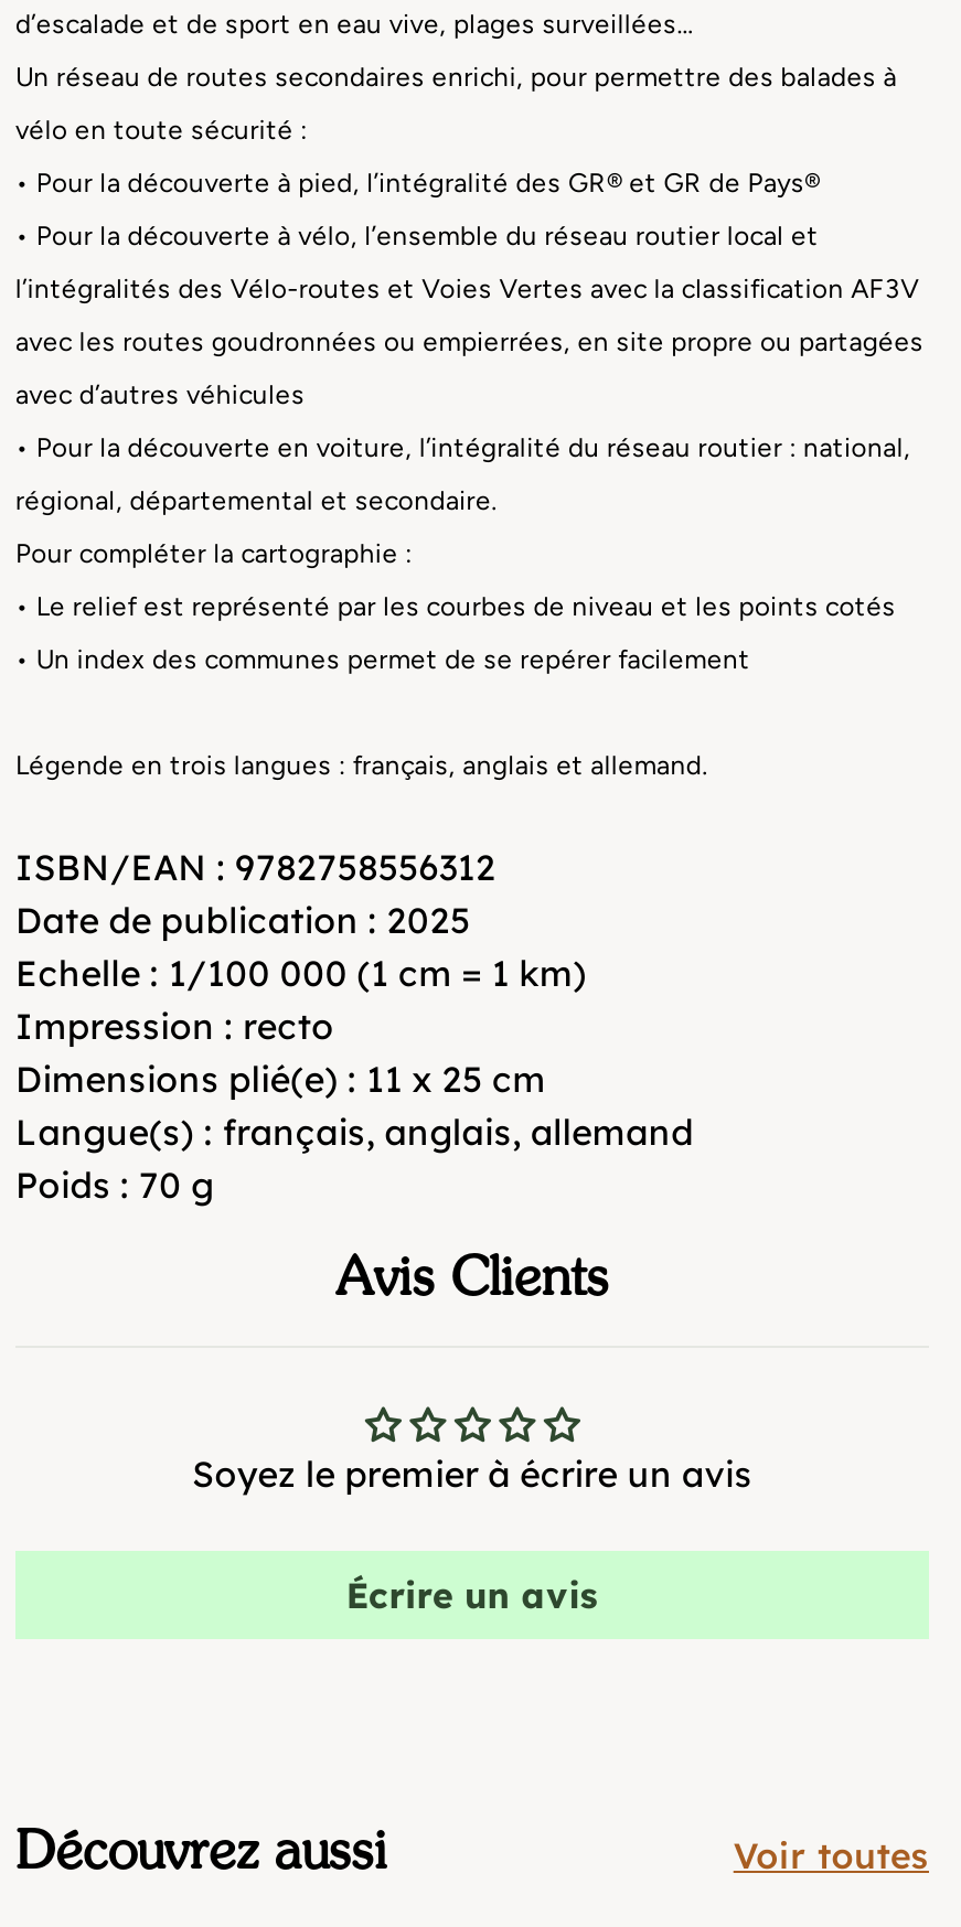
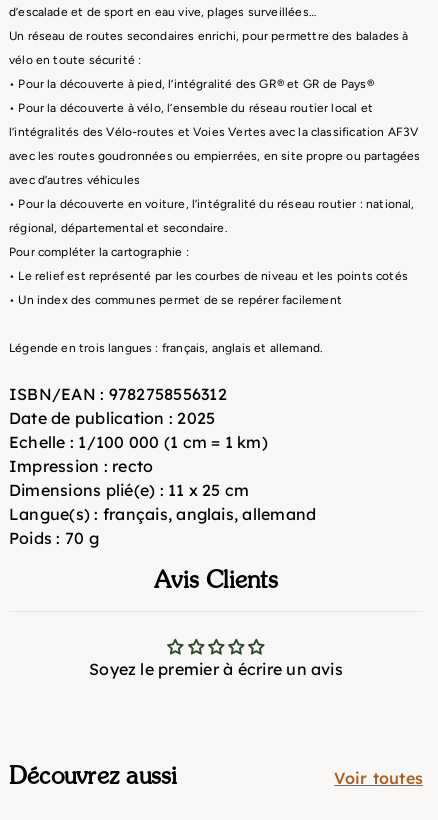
- Écrire un avis
